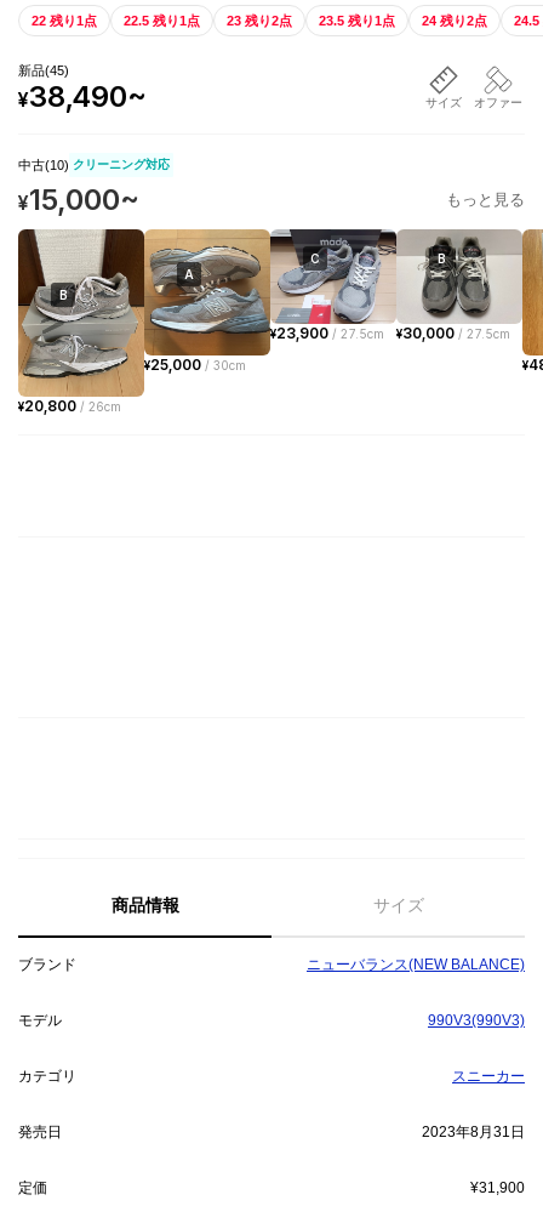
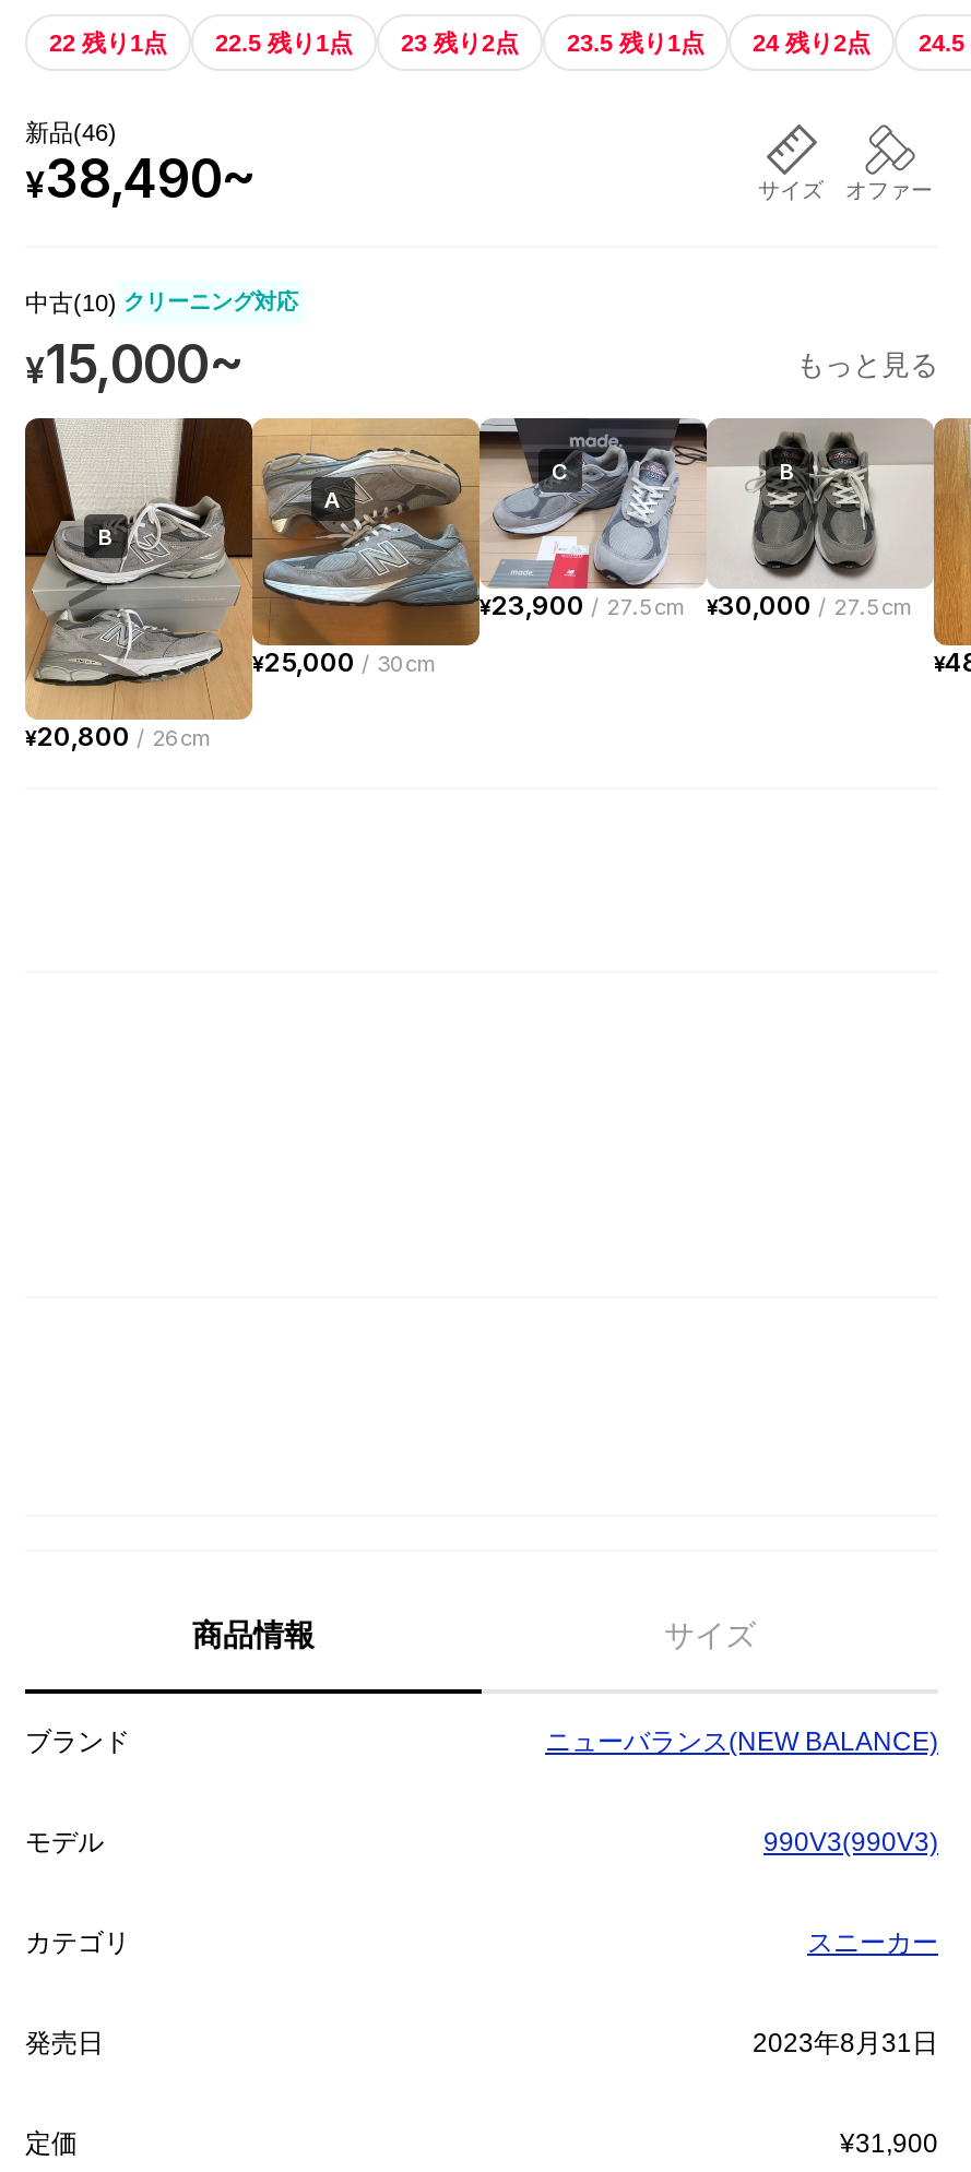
- 新品(45)
+ 新品(46)
